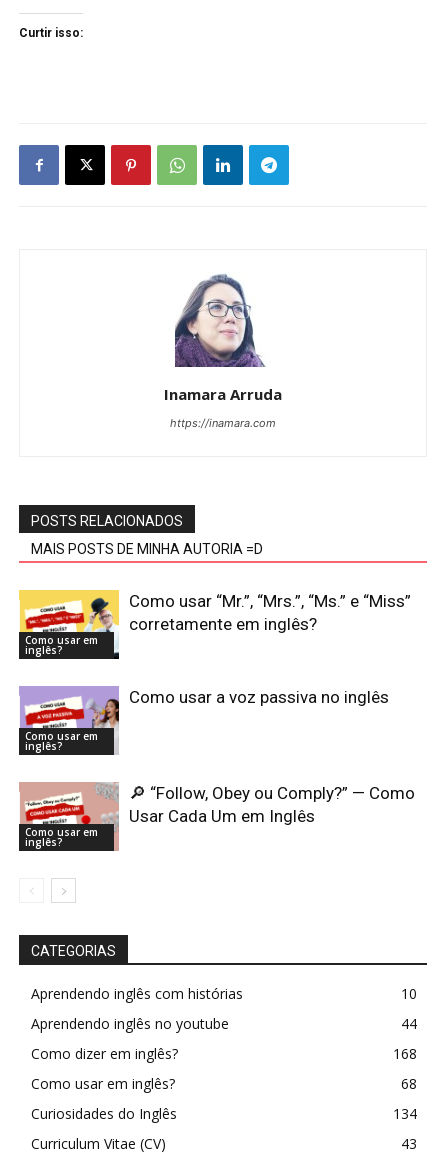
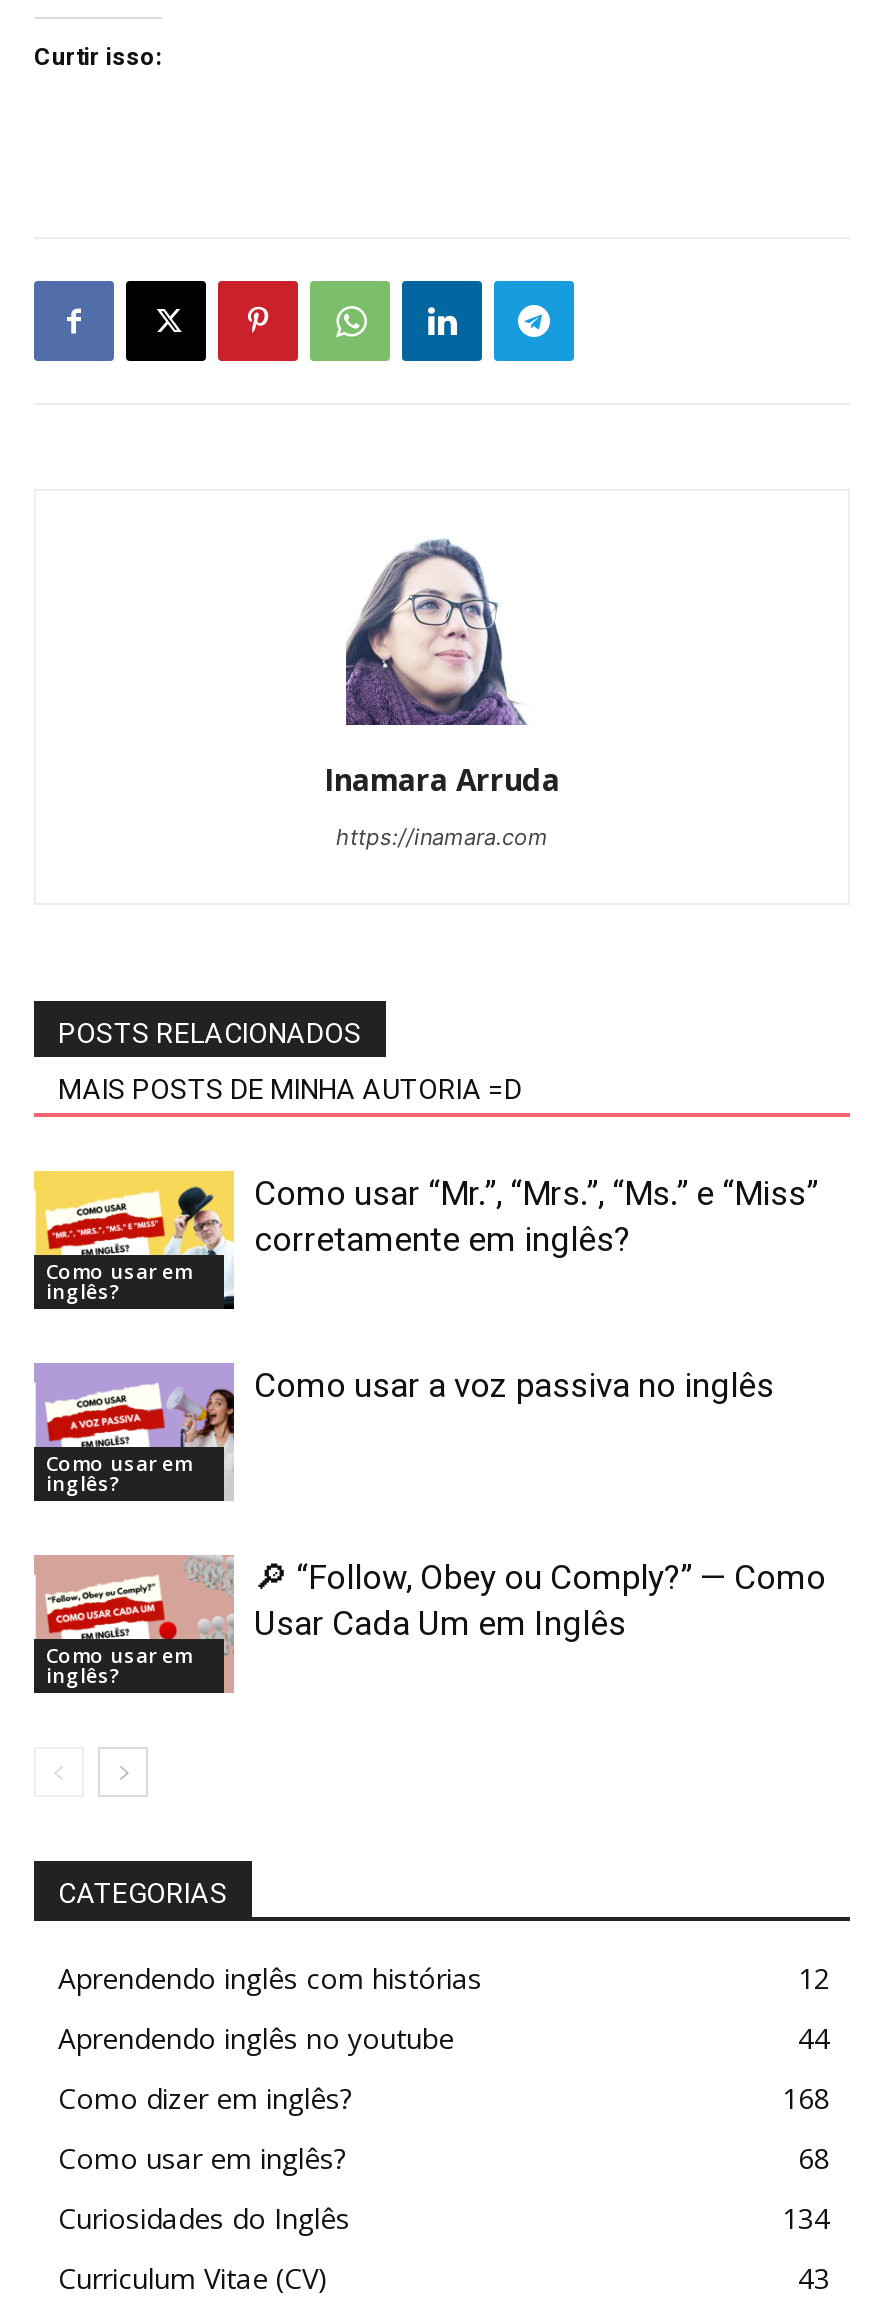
- 10
+ 12
